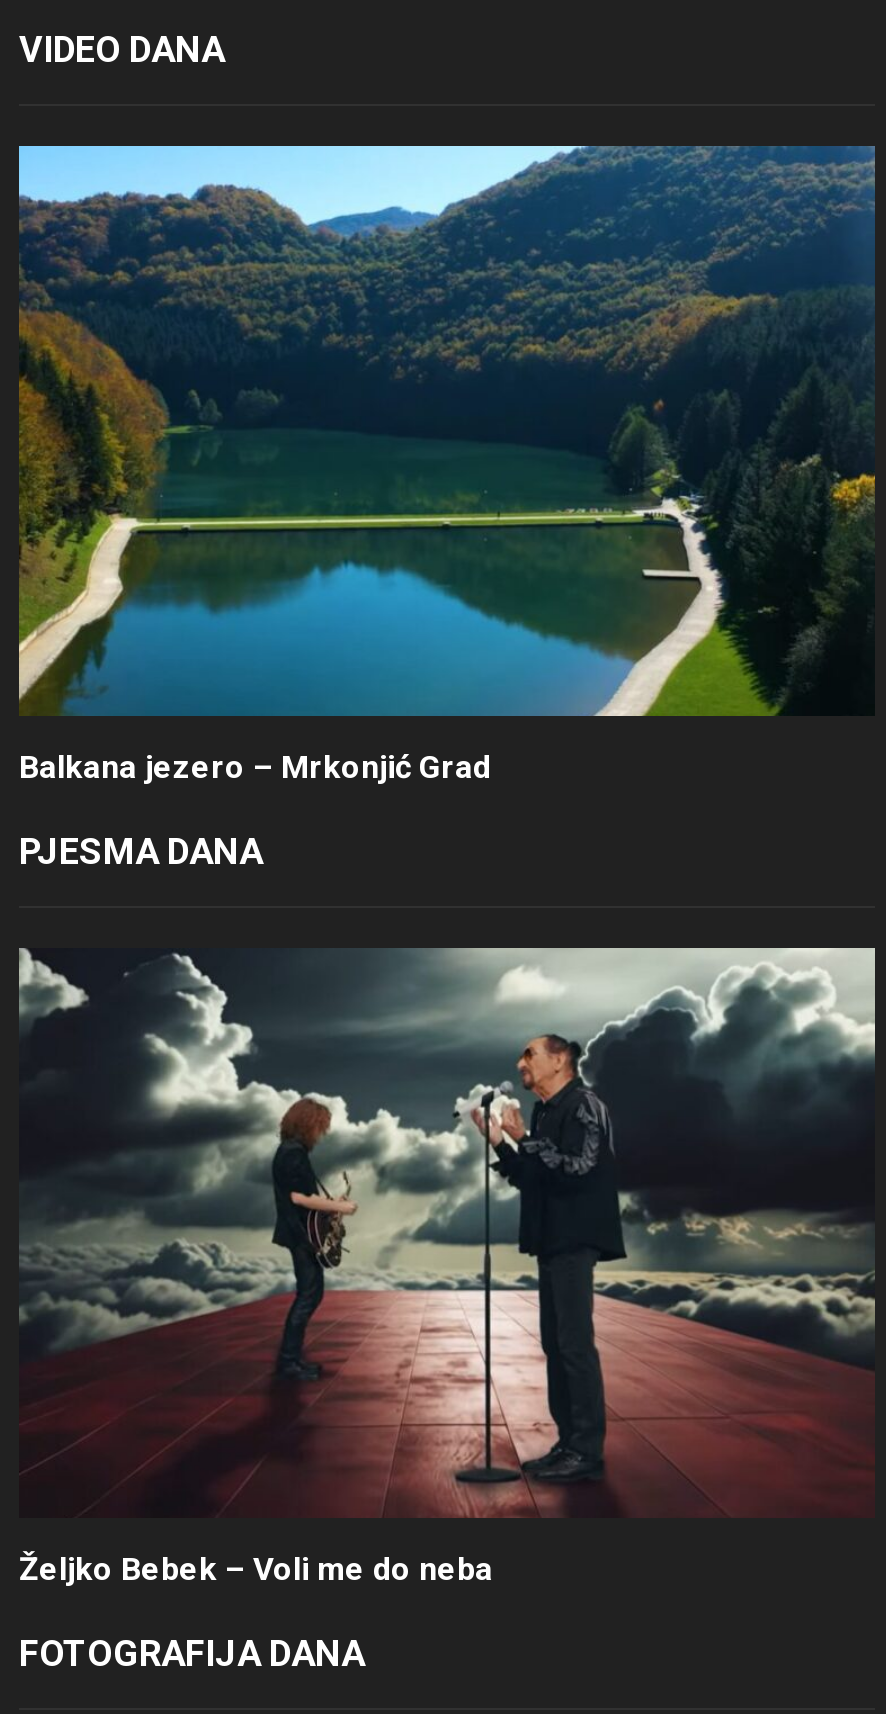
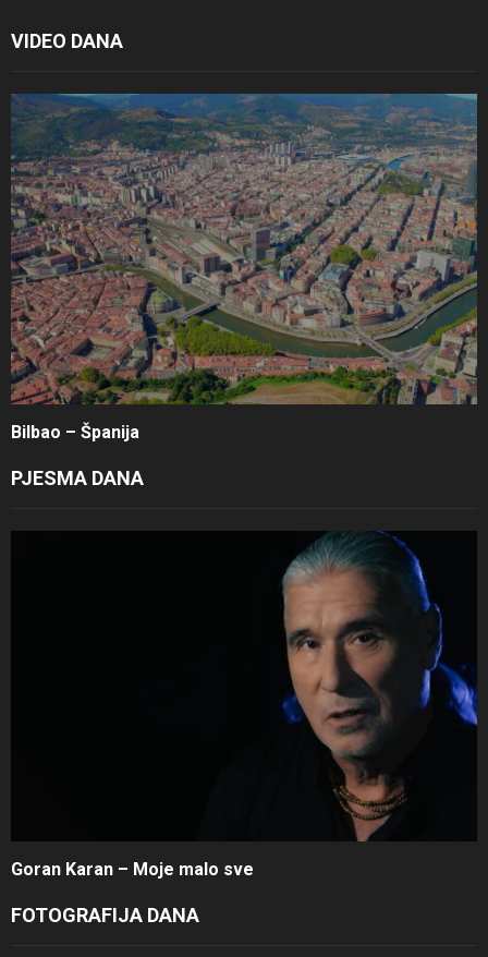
- [image]
- Balkana jezero – Mrkonjić Grad
+ [image]
+ Bilbao – Španija

- [image]
- Željko Bebek – Voli me do neba
+ [image]
+ Goran Karan – Moje malo sve
